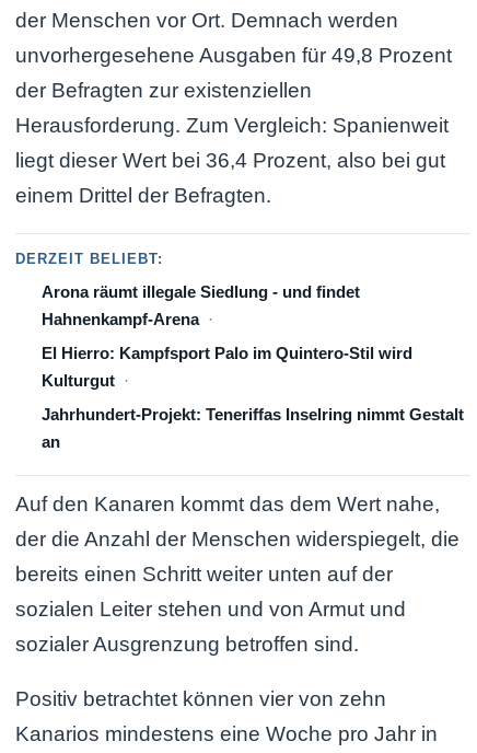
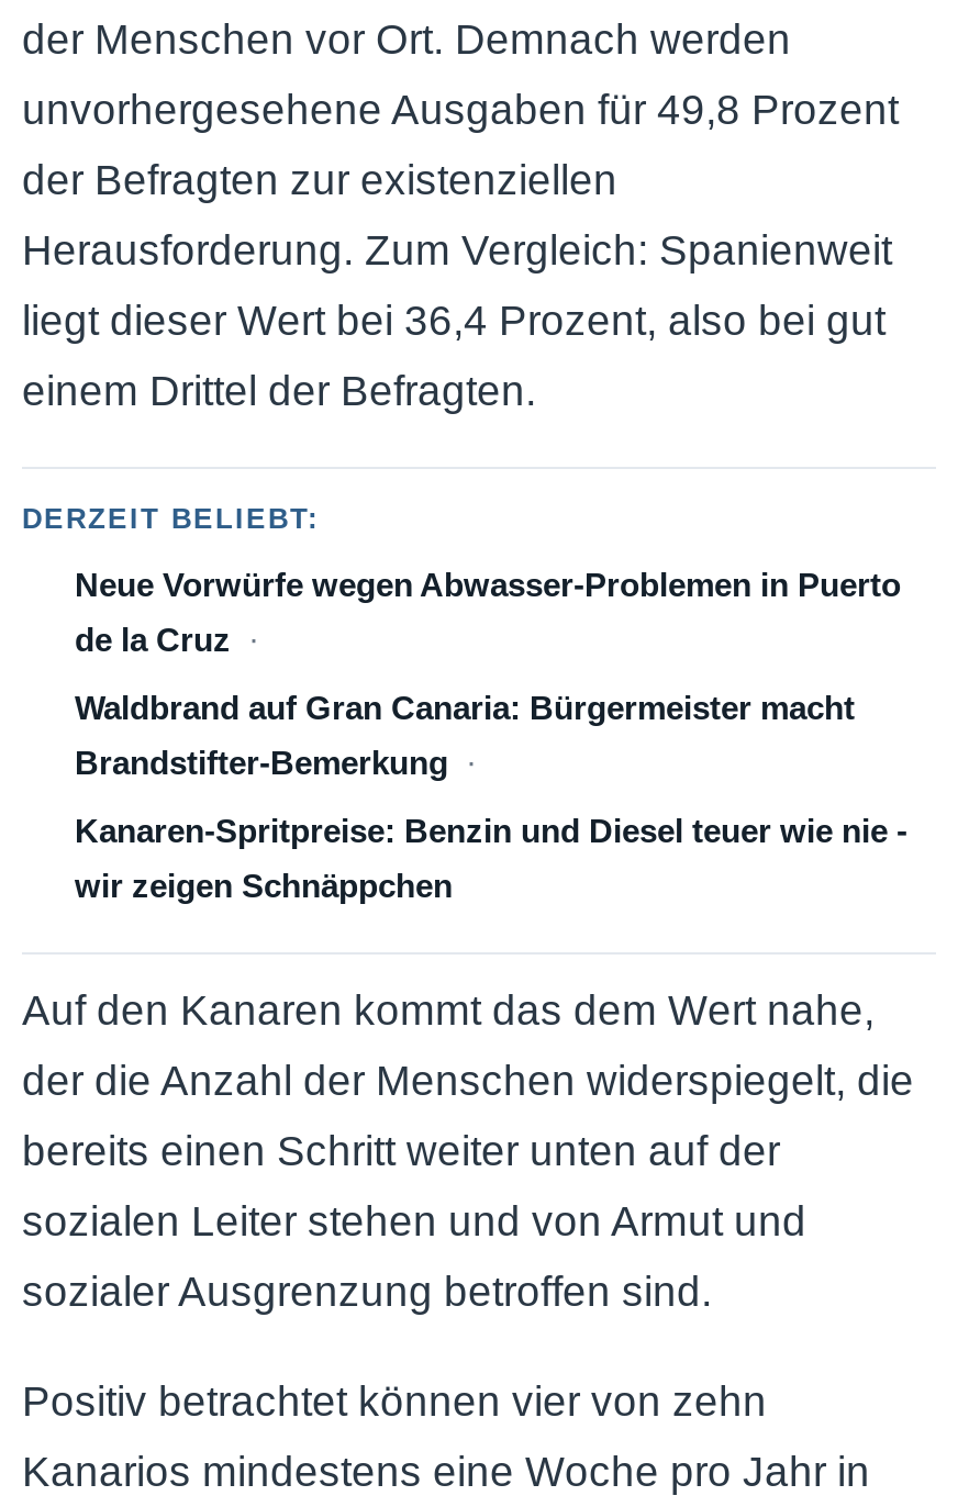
- Arona räumt illegale Siedlung - und findet
+ Neue Vorwürfe wegen Abwasser-Problemen in Puerto

- Hahnenkampf-Arena
+ de la Cruz

- El Hierro: Kampfsport Palo im Quintero-Stil wird
+ Waldbrand auf Gran Canaria: Bürgermeister macht

- Kulturgut
+ Brandstifter-Bemerkung

- Jahrhundert-Projekt: Teneriffas Inselring nimmt Gestalt
+ Kanaren-Spritpreise: Benzin und Diesel teuer wie nie -

- an
+ wir zeigen Schnäppchen
